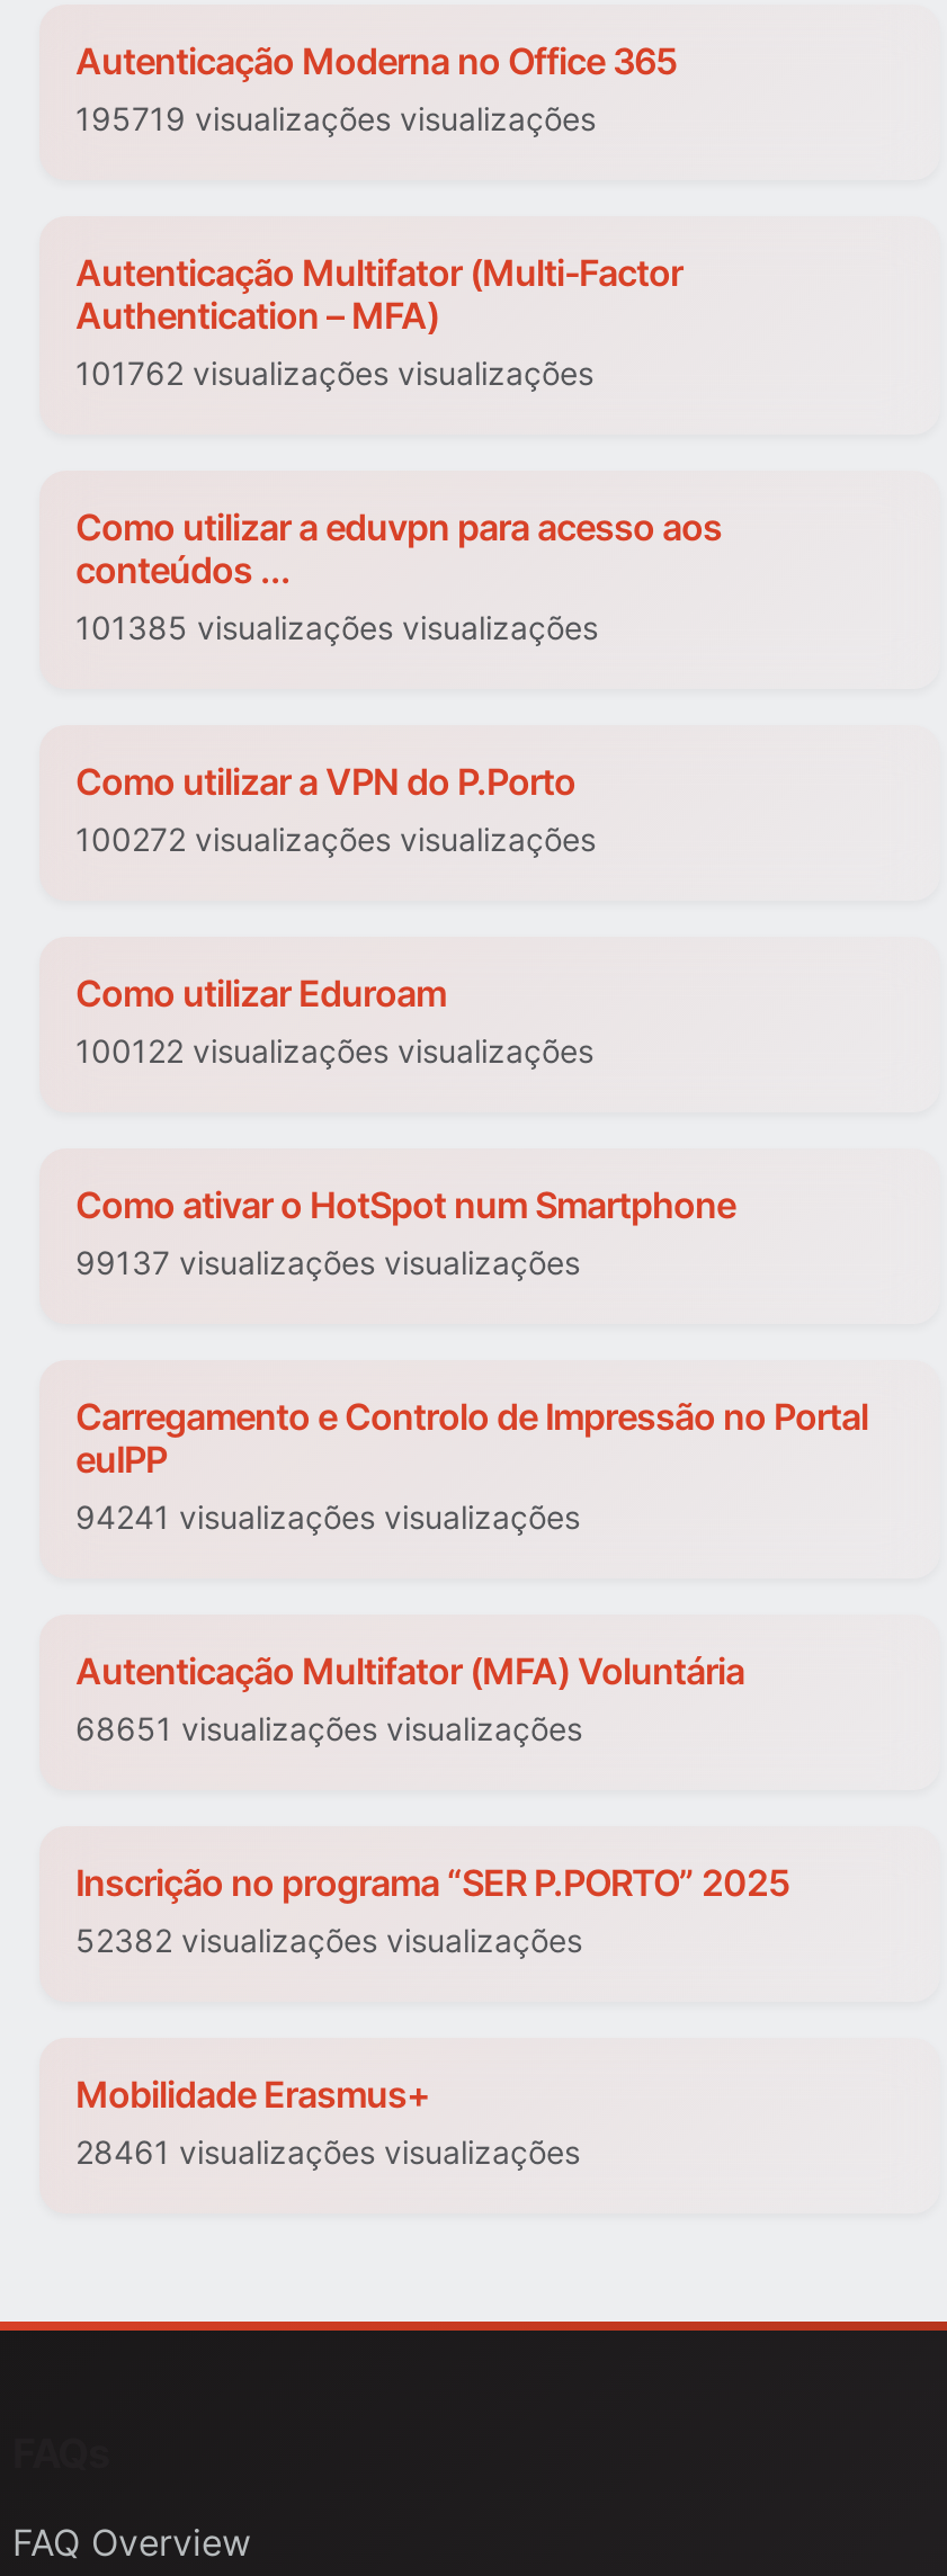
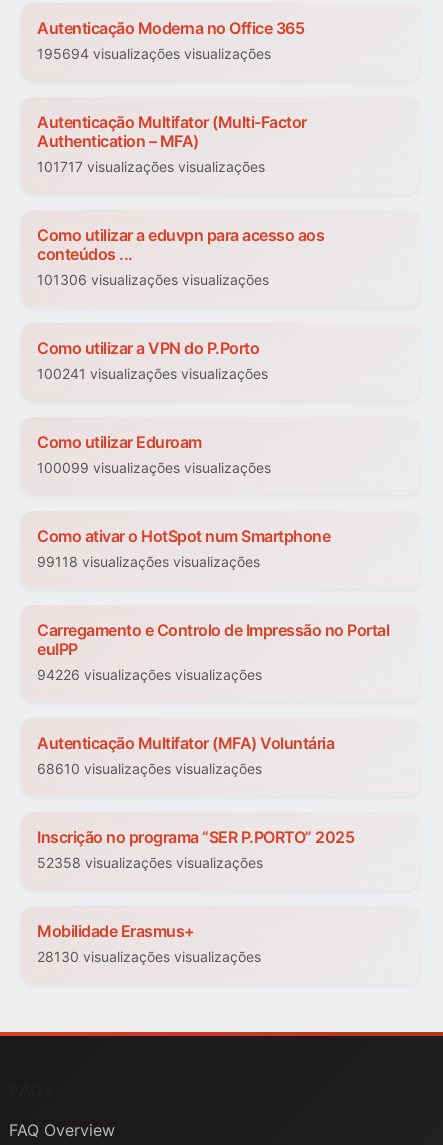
- 195719 visualizações visualizações
+ 195694 visualizações visualizações

- 101762 visualizações visualizações
+ 101717 visualizações visualizações

- 101385 visualizações visualizações
+ 101306 visualizações visualizações

- 100272 visualizações visualizações
+ 100241 visualizações visualizações

- 100122 visualizações visualizações
+ 100099 visualizações visualizações

- 99137 visualizações visualizações
+ 99118 visualizações visualizações

- 94241 visualizações visualizações
+ 94226 visualizações visualizações

- 68651 visualizações visualizações
+ 68610 visualizações visualizações

- 52382 visualizações visualizações
+ 52358 visualizações visualizações

- 28461 visualizações visualizações
+ 28130 visualizações visualizações
